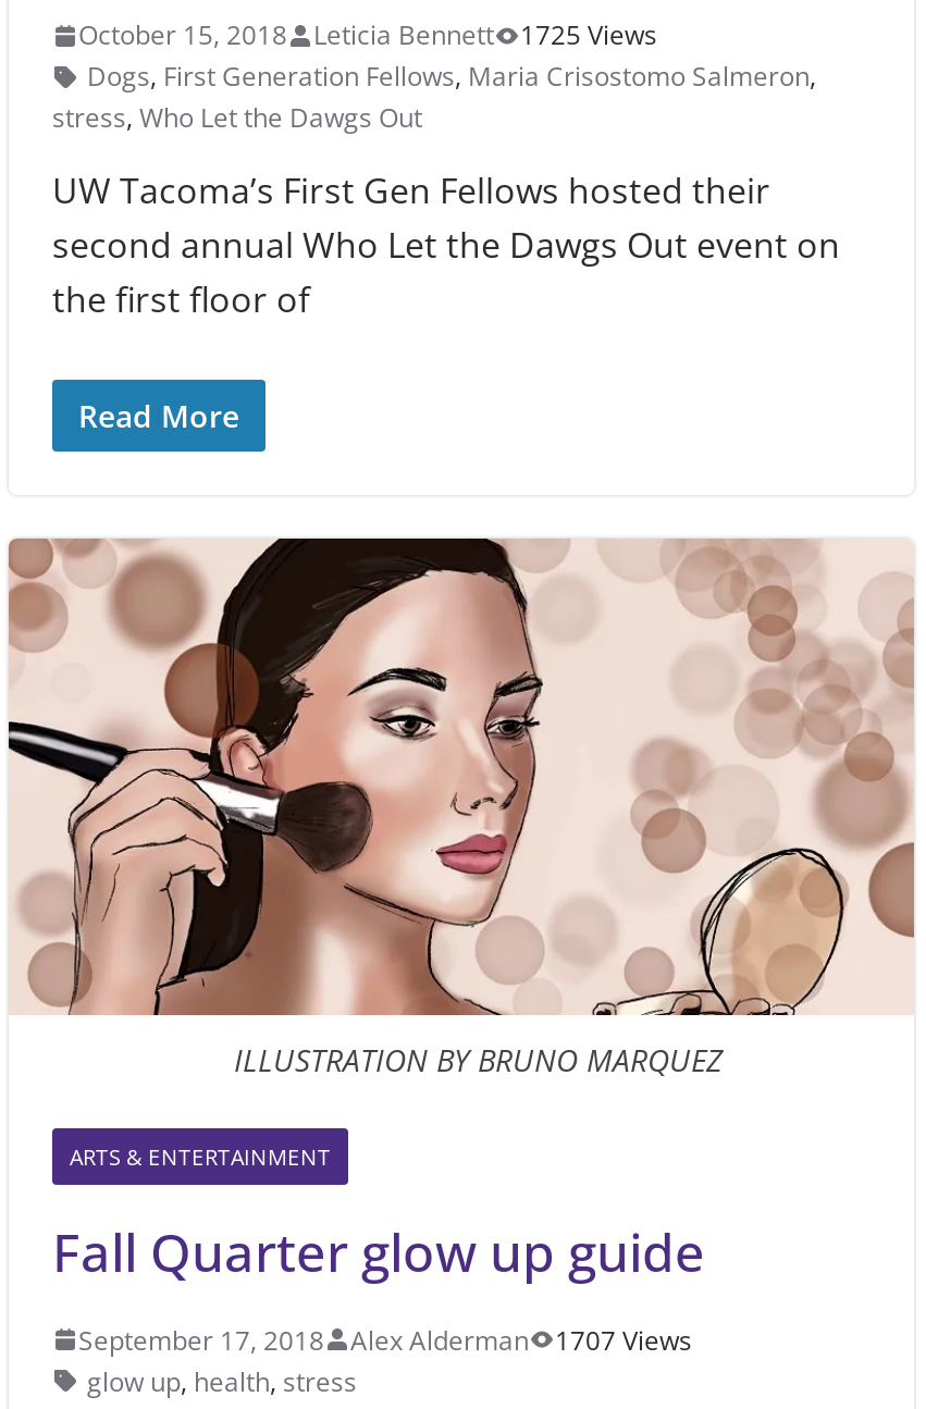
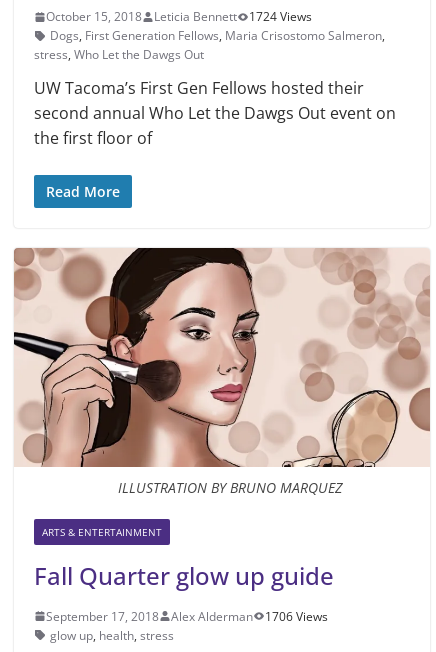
- October 15, 2018 Leticia Bennett 1725 Views
+ October 15, 2018 Leticia Bennett 1724 Views

- September 17, 2018 Alex Alderman 1707 Views
+ September 17, 2018 Alex Alderman 1706 Views
